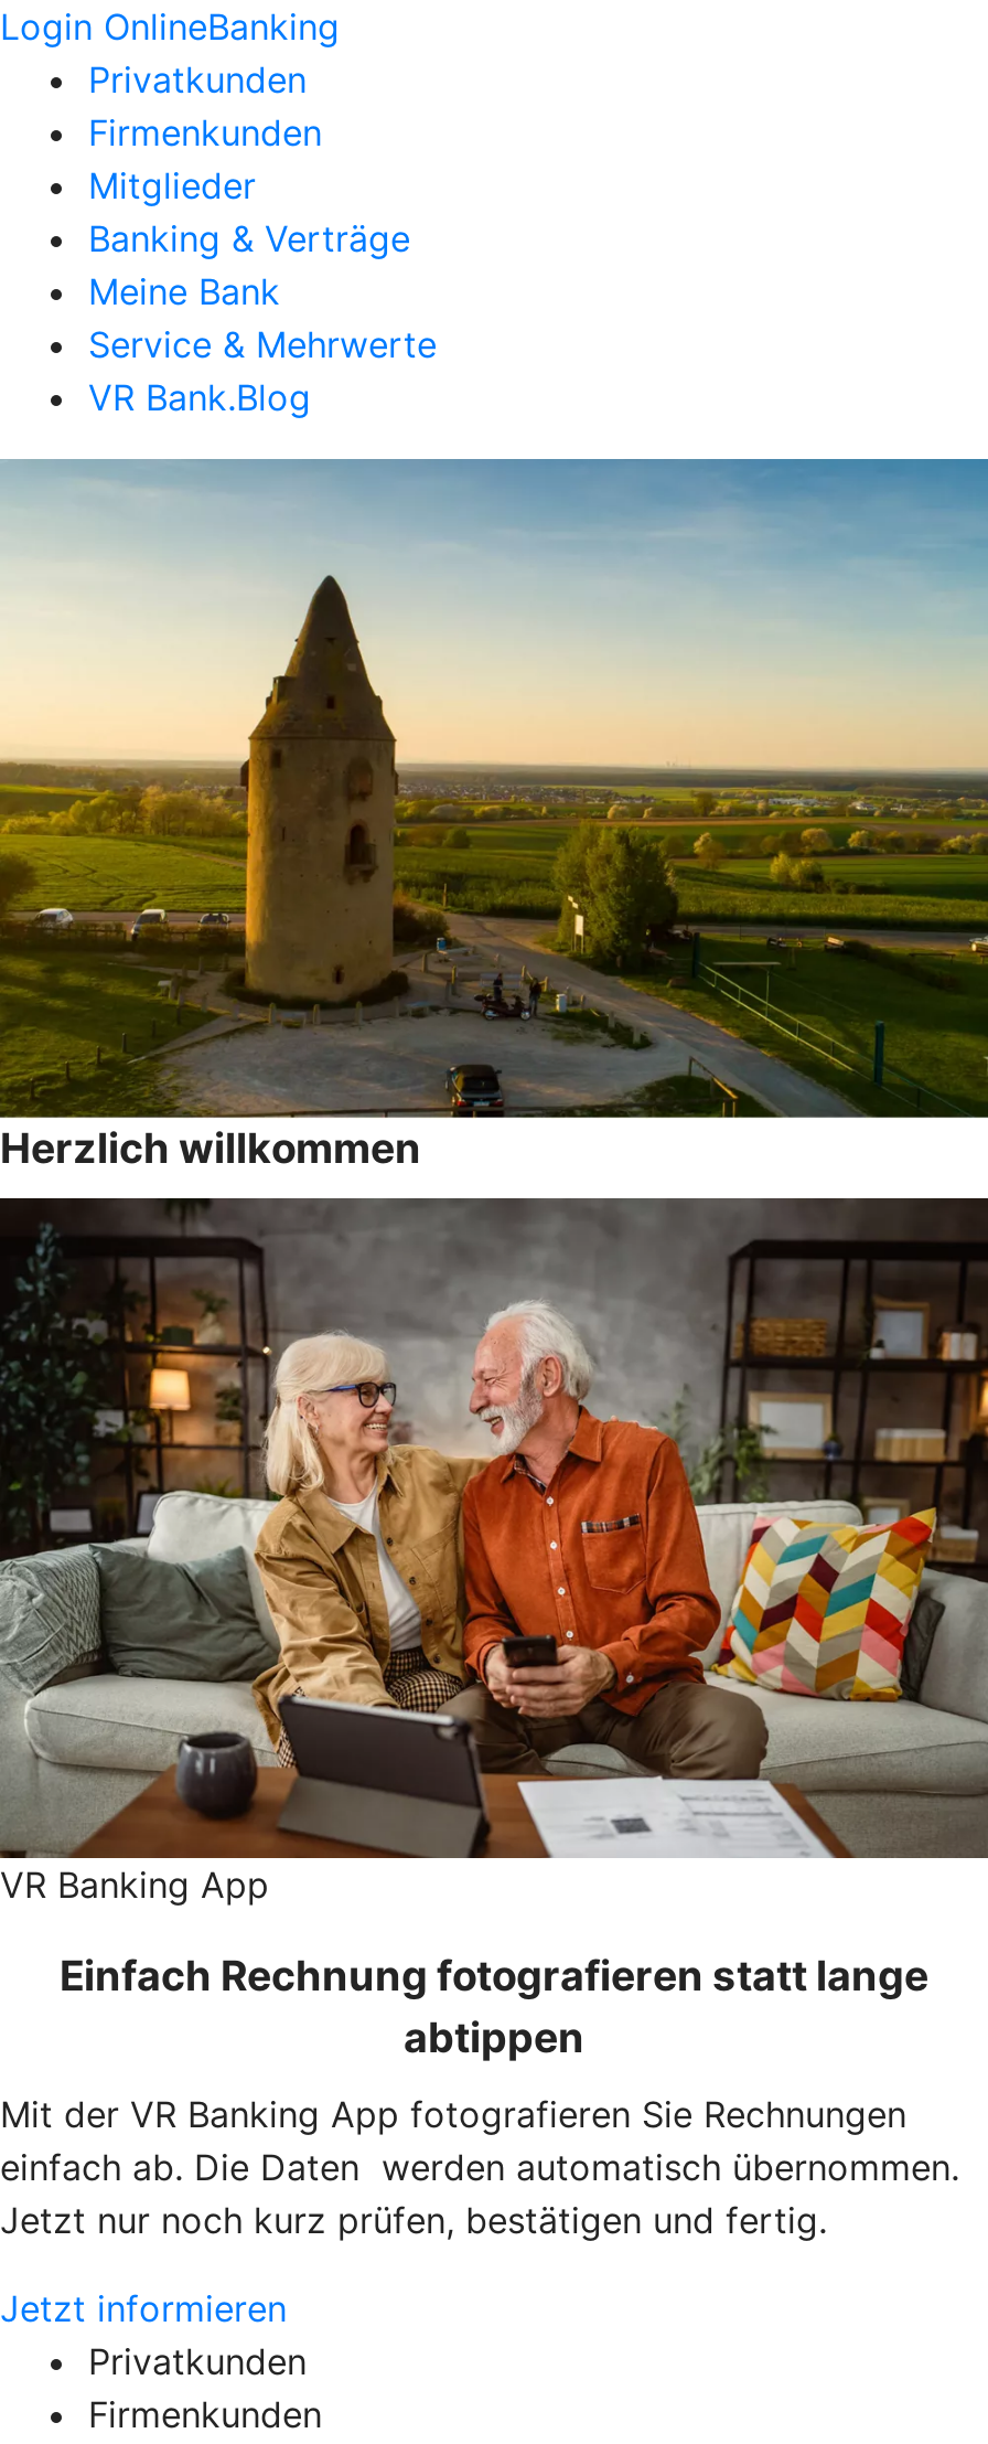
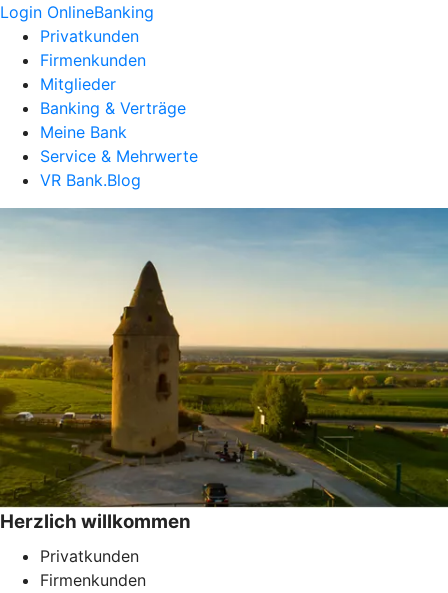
- [image]
- VR Banking App
- Einfach Rechnung fotografieren statt lange
- abtippen
- Mit der VR Banking App fotografieren Sie Rechnungen
- einfach ab. Die Daten werden automatisch übernommen.
- Jetzt nur noch kurz prüfen, bestätigen und fertig.
- Jetzt informieren
